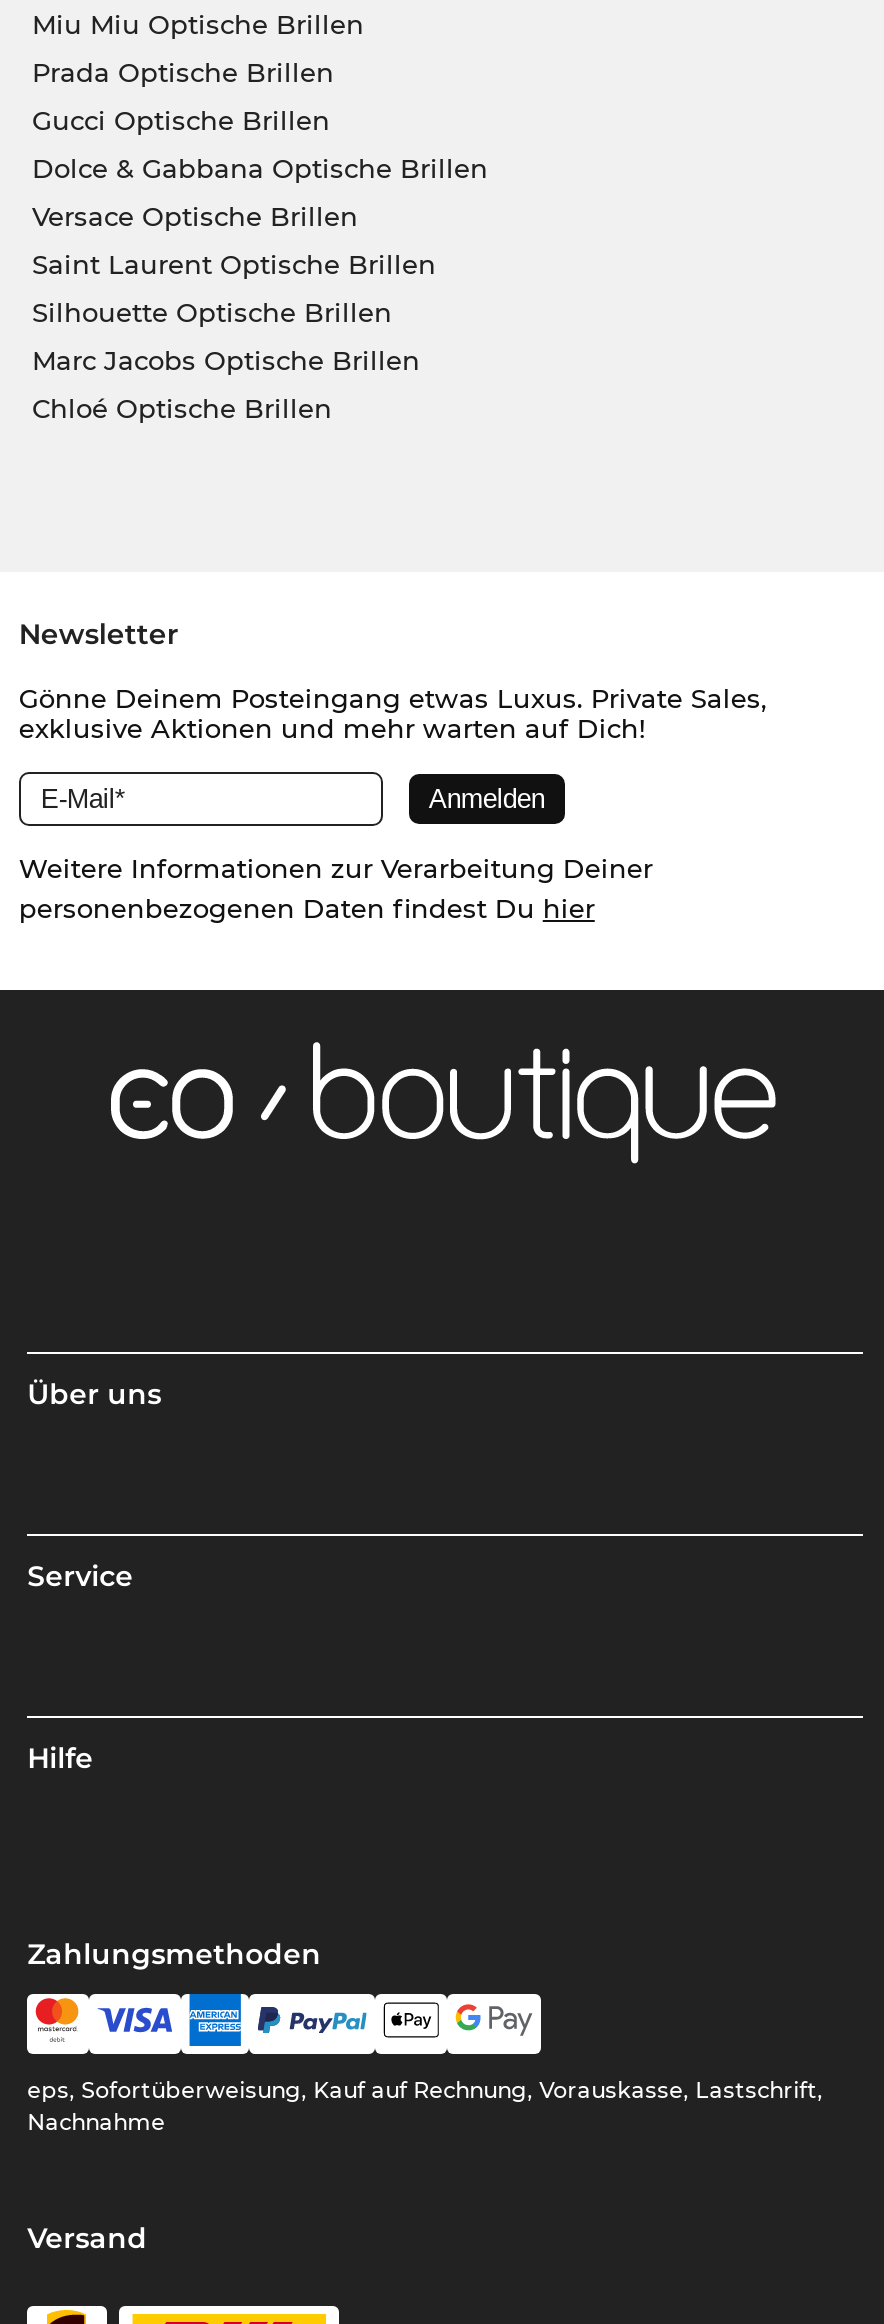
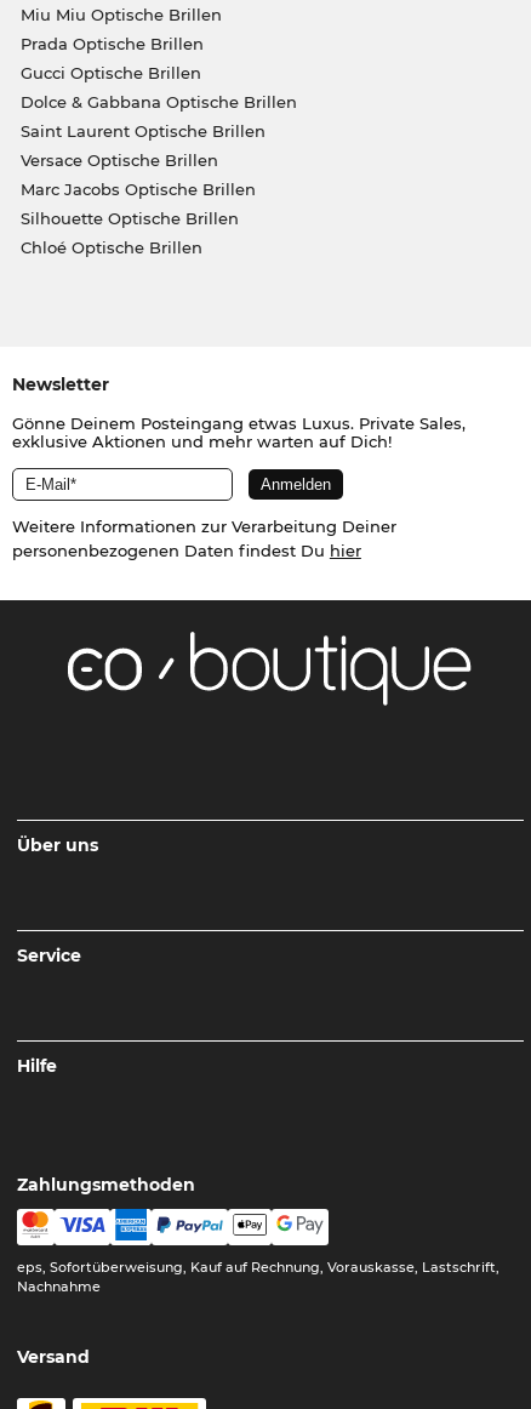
moved down: Versace Optische Brillen

moved up: Saint Laurent Optische Brillen

moved down: Silhouette Optische Brillen

moved up: Marc Jacobs Optische Brillen
